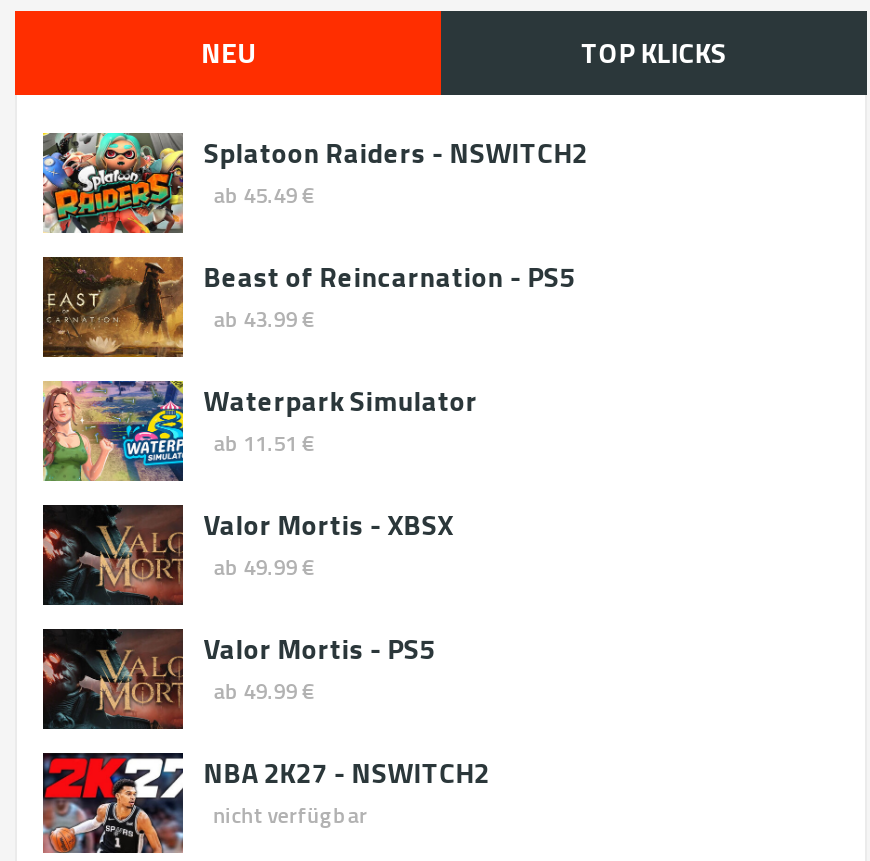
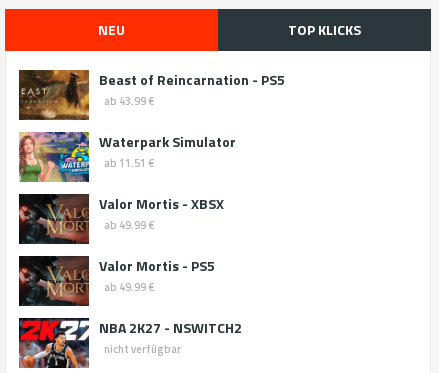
- [image]
- Splatoon Raiders - NSWITCH2
- ab 45.49 €
